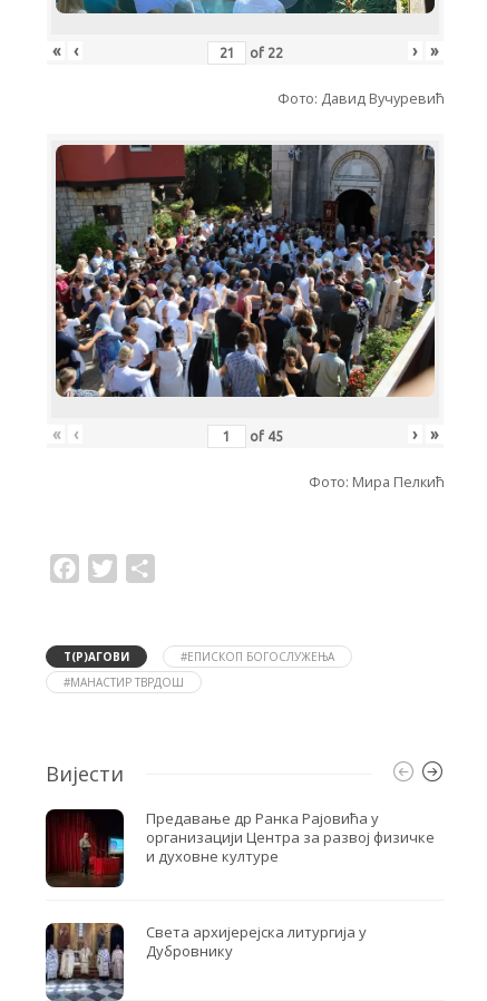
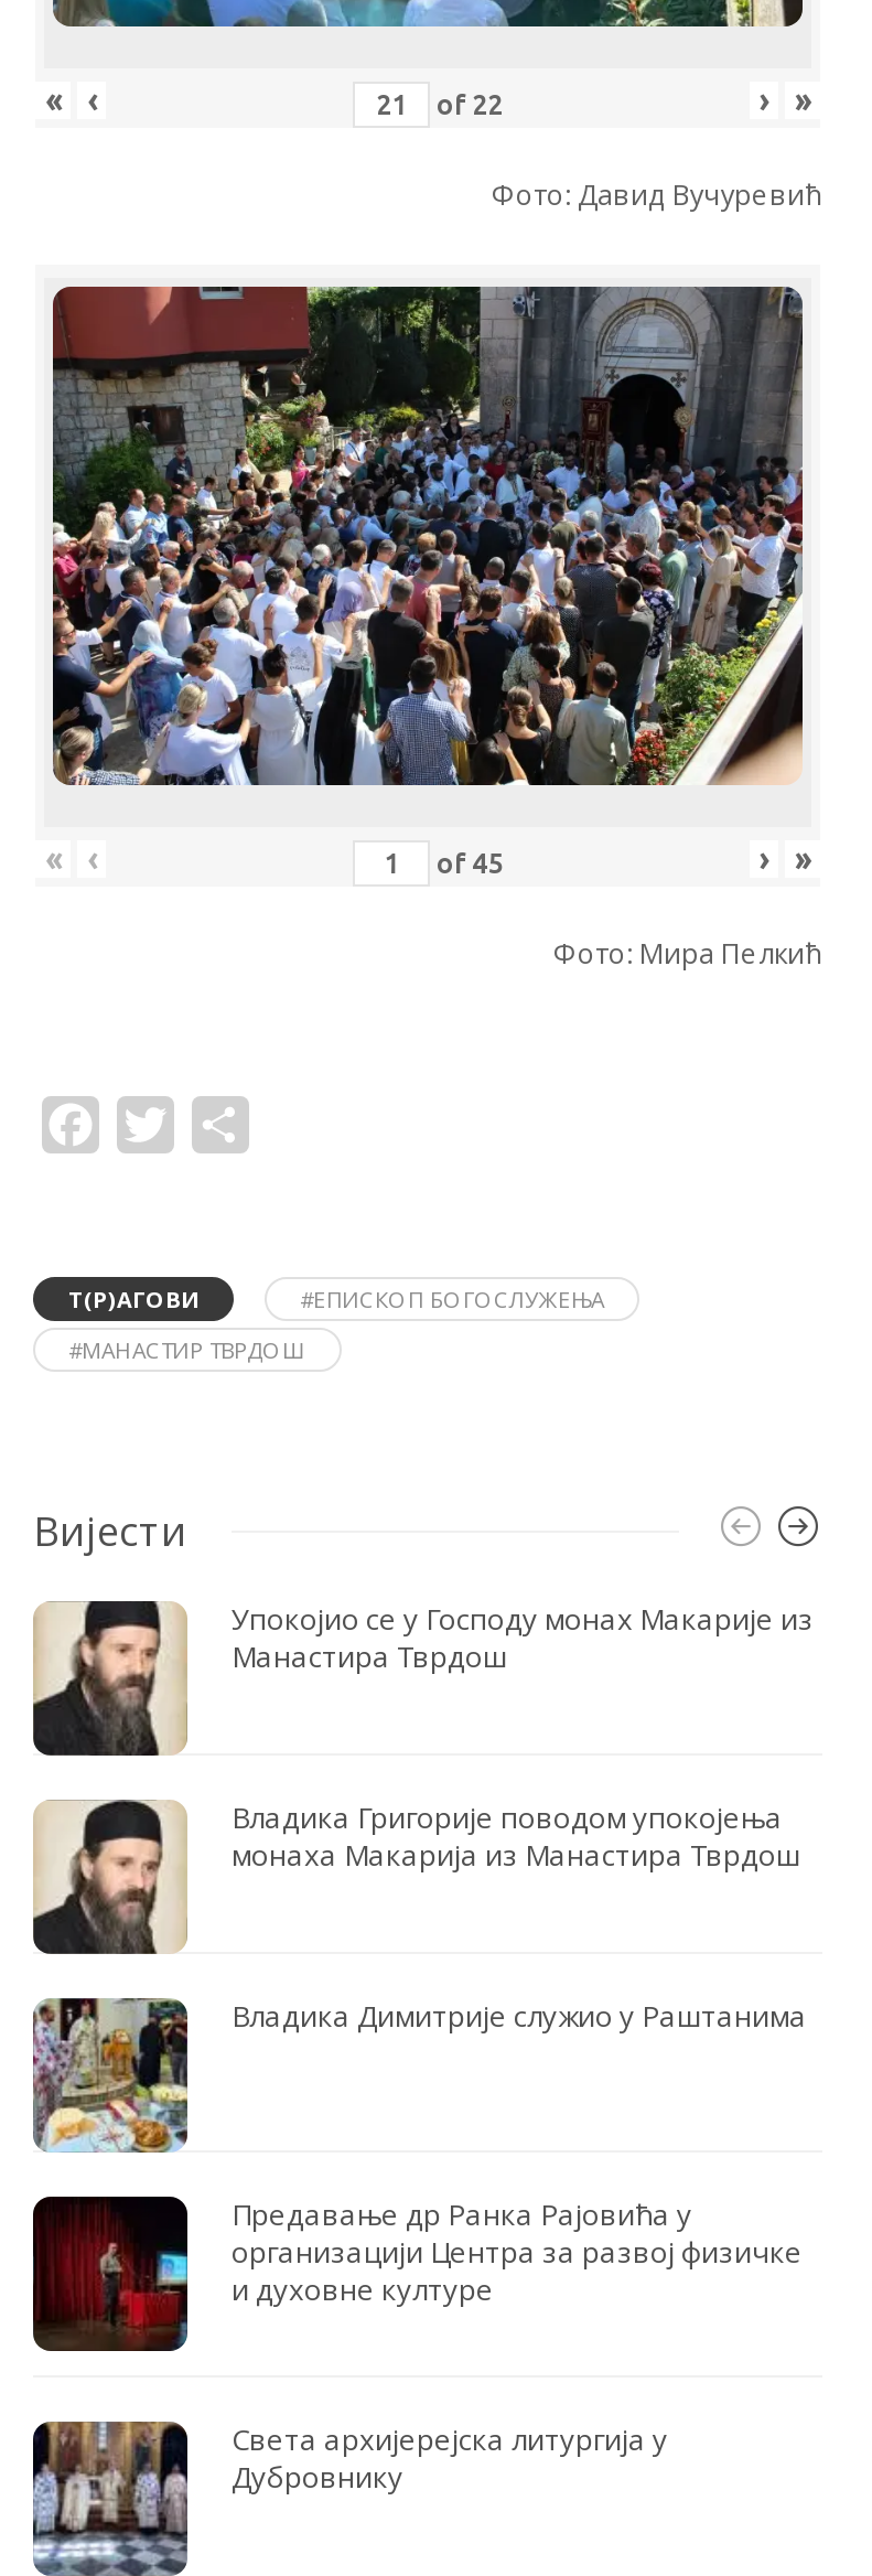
+ [image]
+ Упокојио се у Господу монах Макарије из
+ Манастира Тврдош

+ [image]
+ Владика Димитрије служио у Раштанима

+ [image]
+ Владика Григорије поводом упокојења
+ монаха Макарија из Манастира Тврдош
